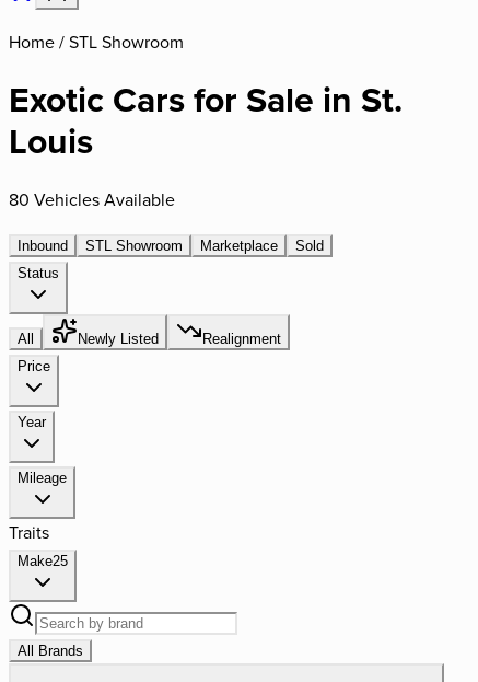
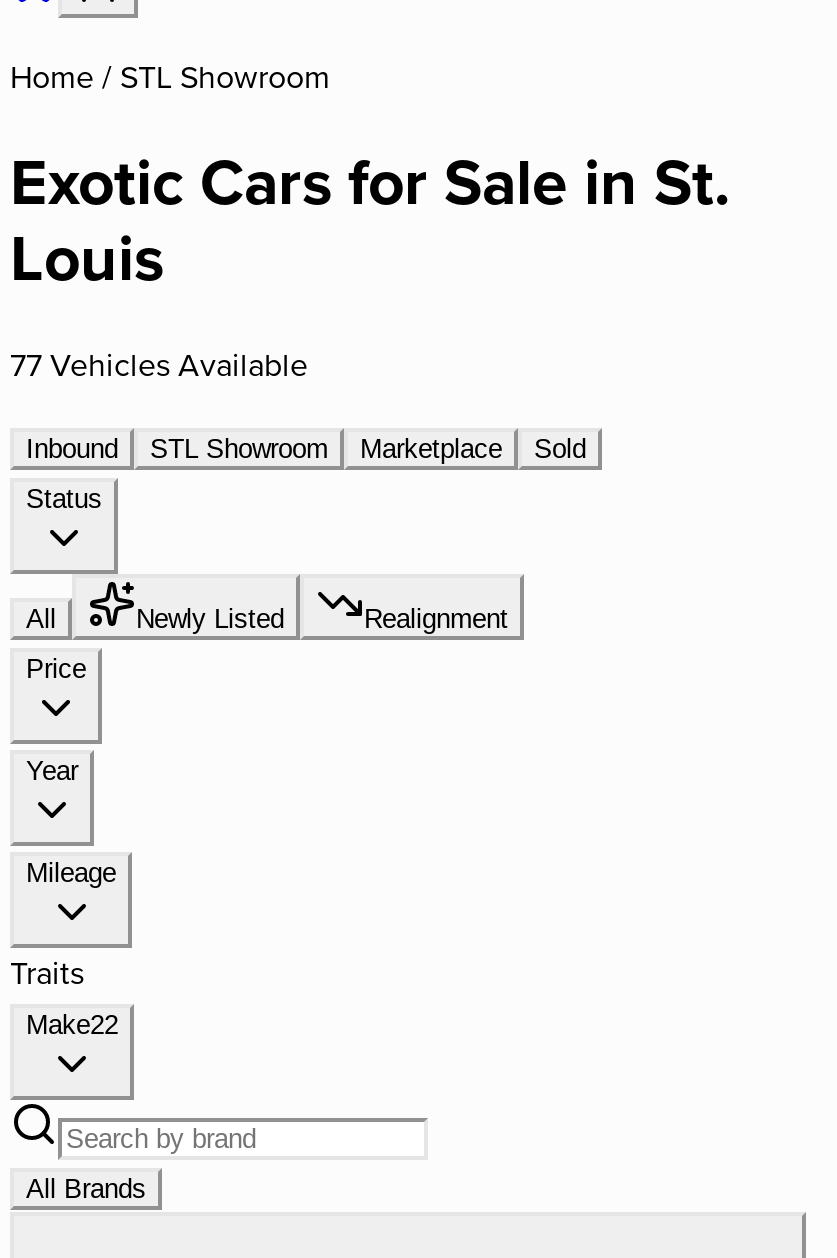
- 80 Vehicles Available
+ 77 Vehicles Available

- Make25
+ Make22
